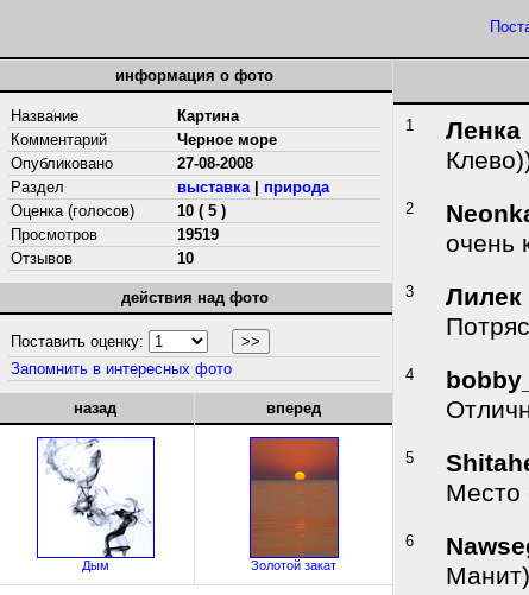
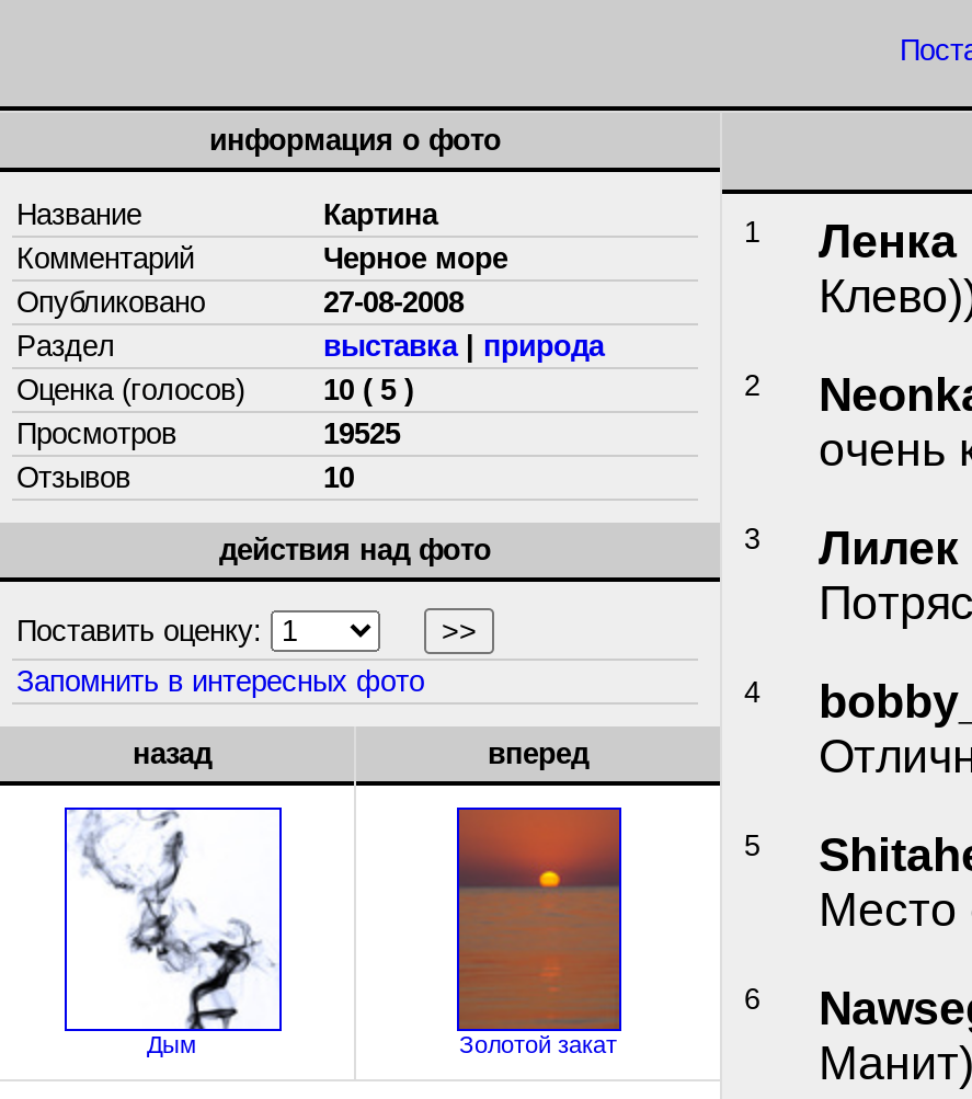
- 19519
+ 19525
